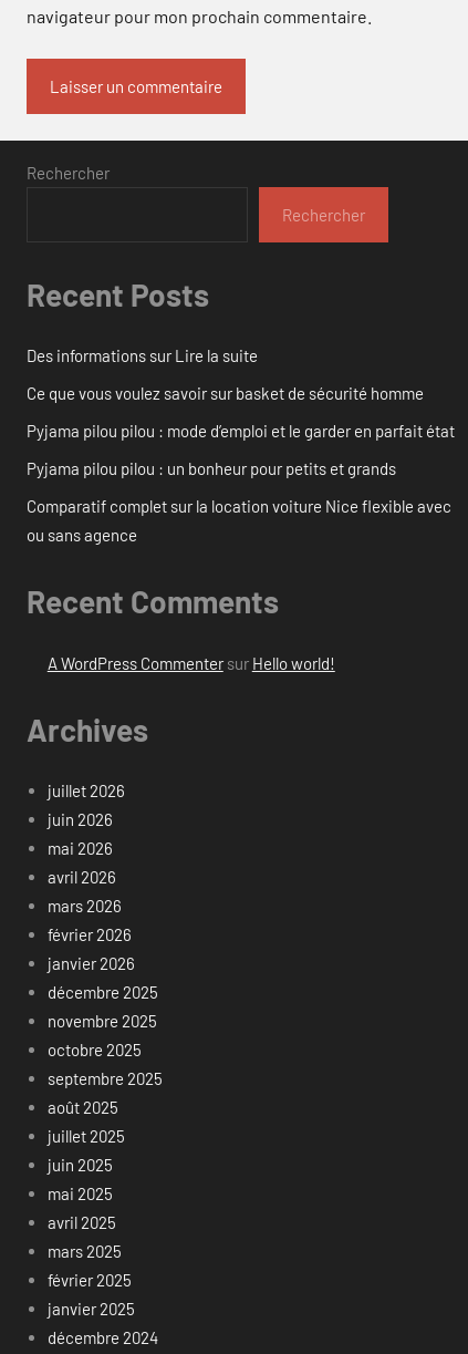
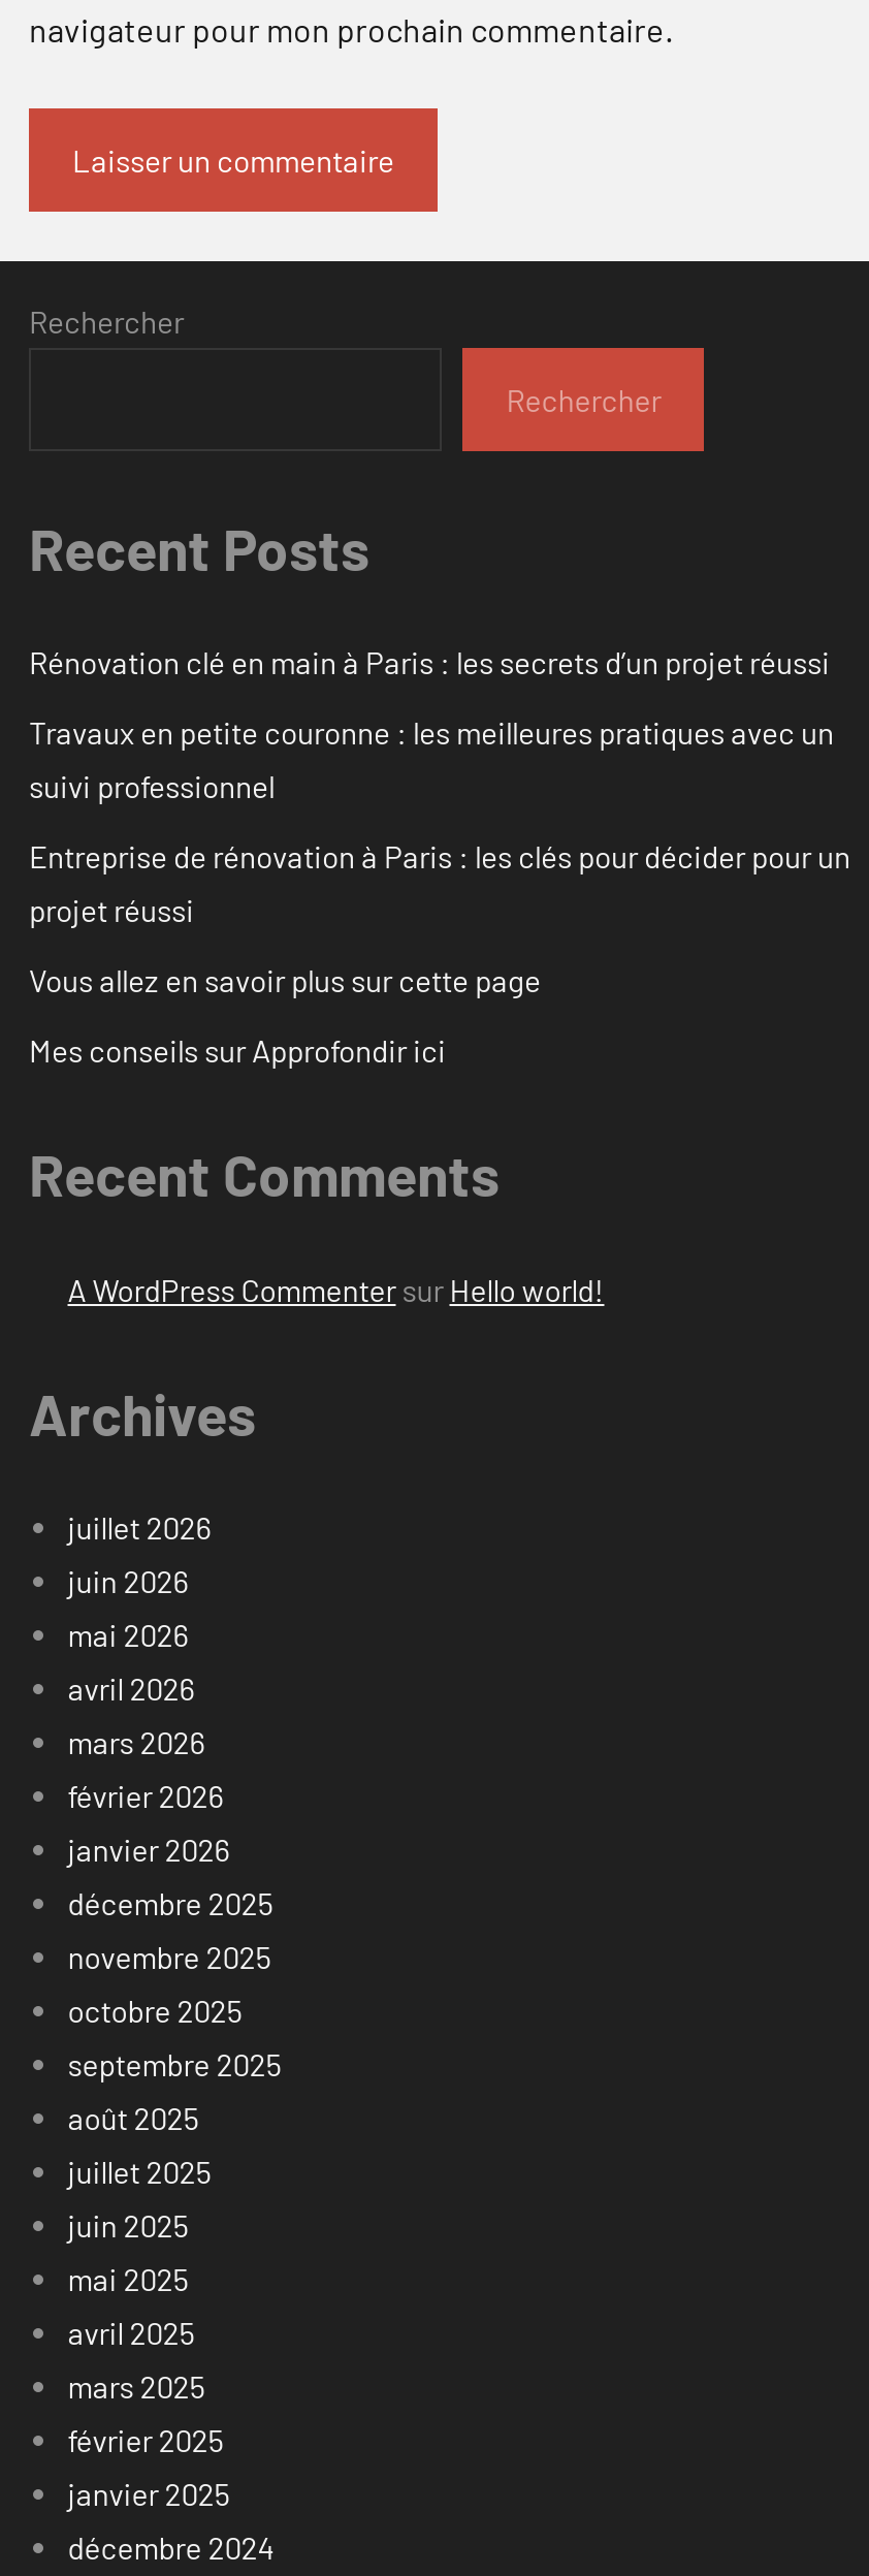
- Des informations sur Lire la suite
+ Rénovation clé en main à Paris : les secrets d’un projet réussi

- Ce que vous voulez savoir sur basket de sécurité homme
+ Travaux en petite couronne : les meilleures pratiques avec un
+ suivi professionnel

- Pyjama pilou pilou : mode d’emploi et le garder en parfait état
+ Entreprise de rénovation à Paris : les clés pour décider pour un
+ projet réussi

- Pyjama pilou pilou : un bonheur pour petits et grands
+ Vous allez en savoir plus sur cette page

- Comparatif complet sur la location voiture Nice flexible avec
- ou sans agence
+ Mes conseils sur Approfondir ici
